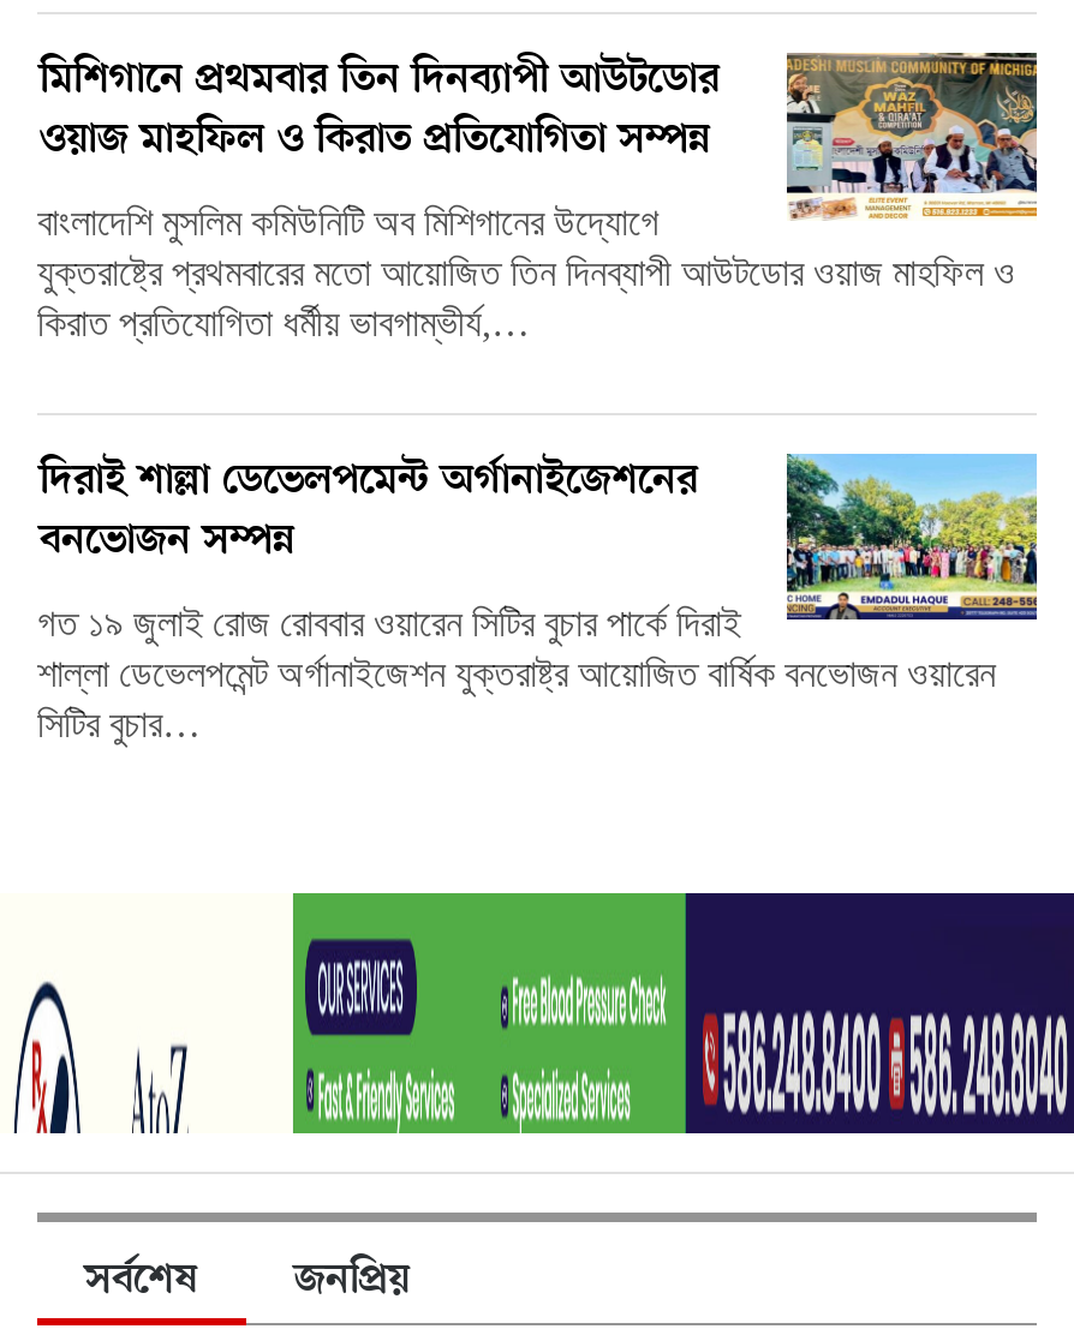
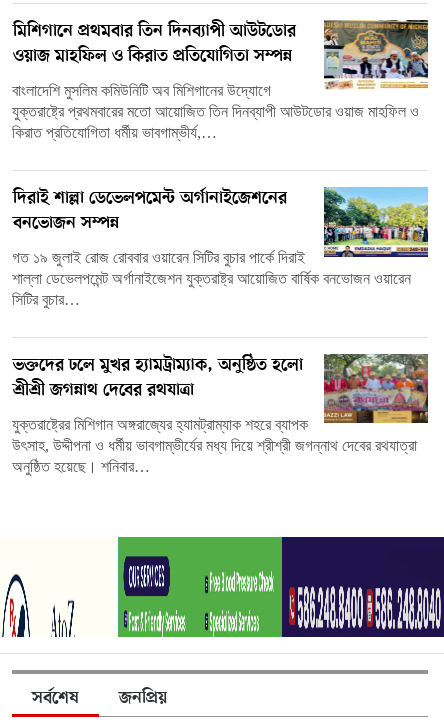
+ [image]
+ ভক্তদের ঢলে মুখর হ্যামট্রাম্যাক, অনুষ্ঠিত হলো
+ শ্রীশ্রী জগন্নাথ দেবের রথযাত্রা
+ যুক্তরাষ্ট্রের মিশিগান অঙ্গরাজ্যের হ্যামট্রাম্যাক শহরে ব্যাপক
+ উৎসাহ, উদ্দীপনা ও ধর্মীয় ভাবগাম্ভীর্যের মধ্য দিয়ে শ্রীশ্রী জগন্নাথ দেবের রথযাত্রা
+ অনুষ্ঠিত হয়েছে। শনিবার…
